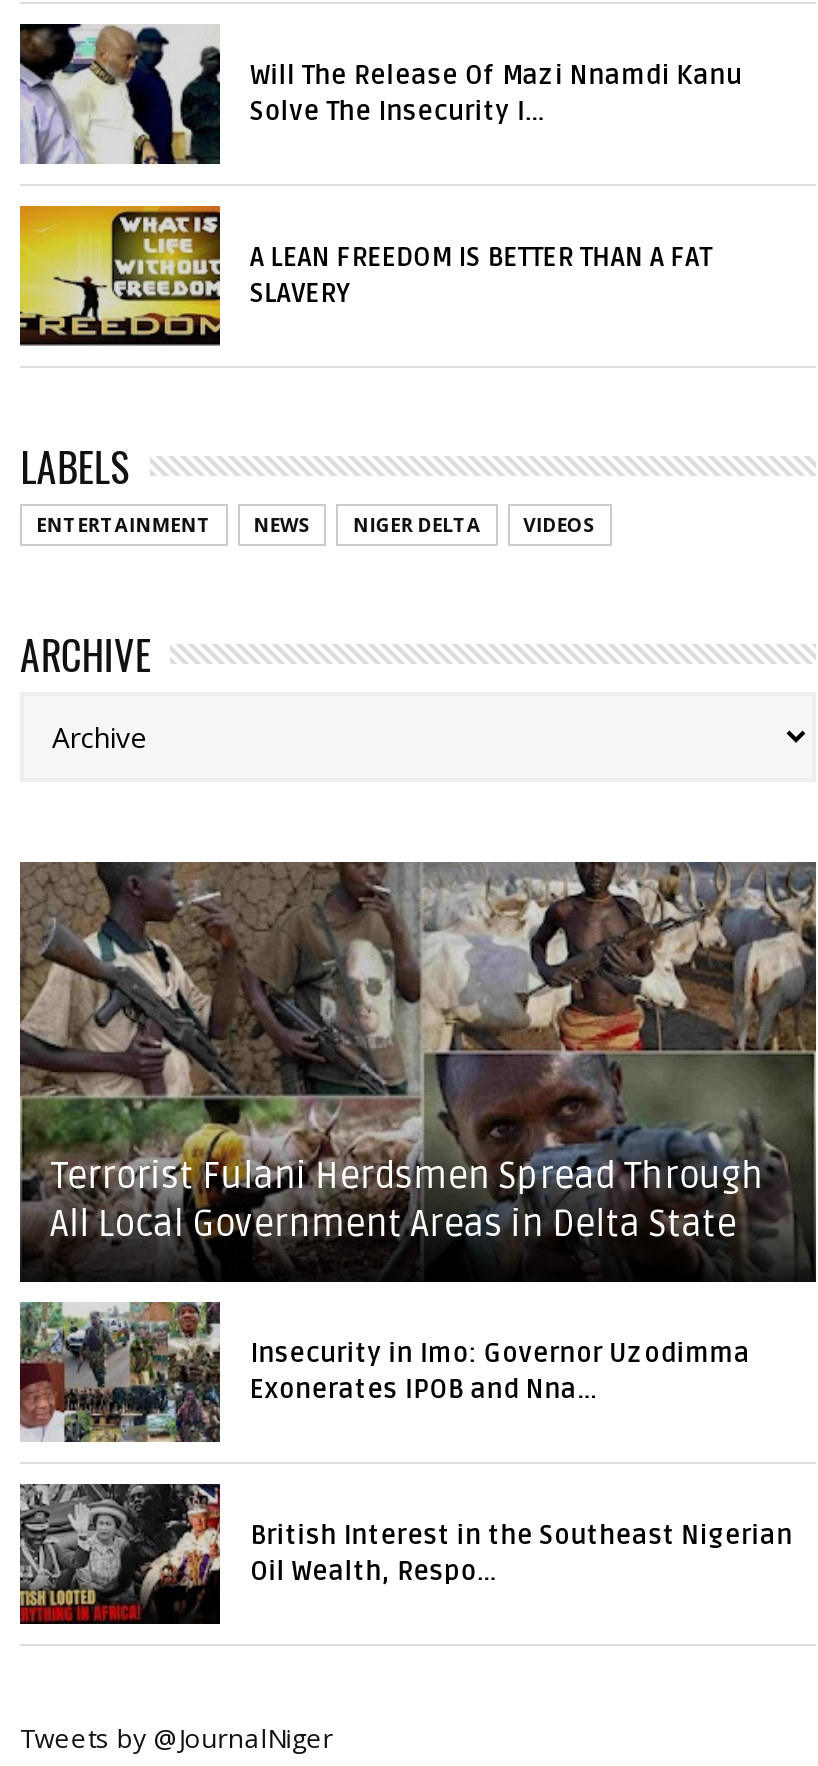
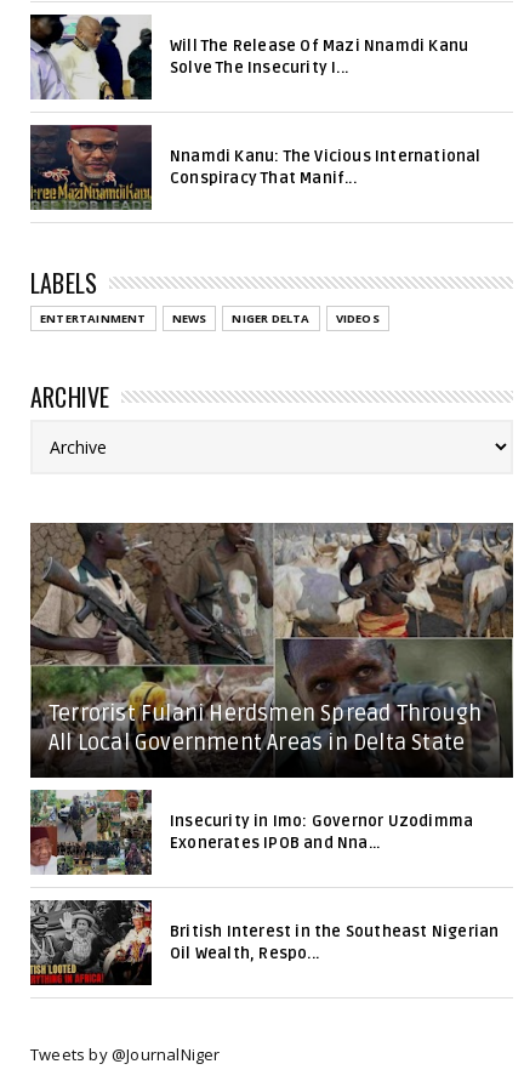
- [image]
- A LEAN FREEDOM IS BETTER THAN A FAT
- SLAVERY
+ [image]
+ Nnamdi Kanu: The Vicious International
+ Conspiracy That Manif...
